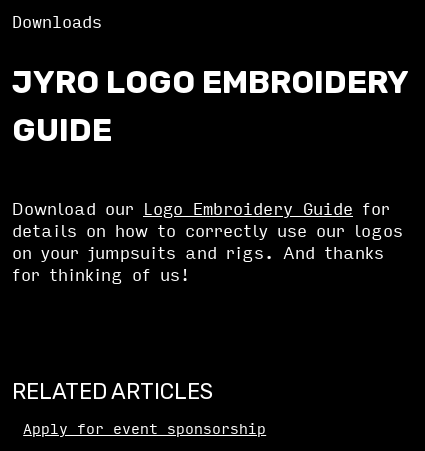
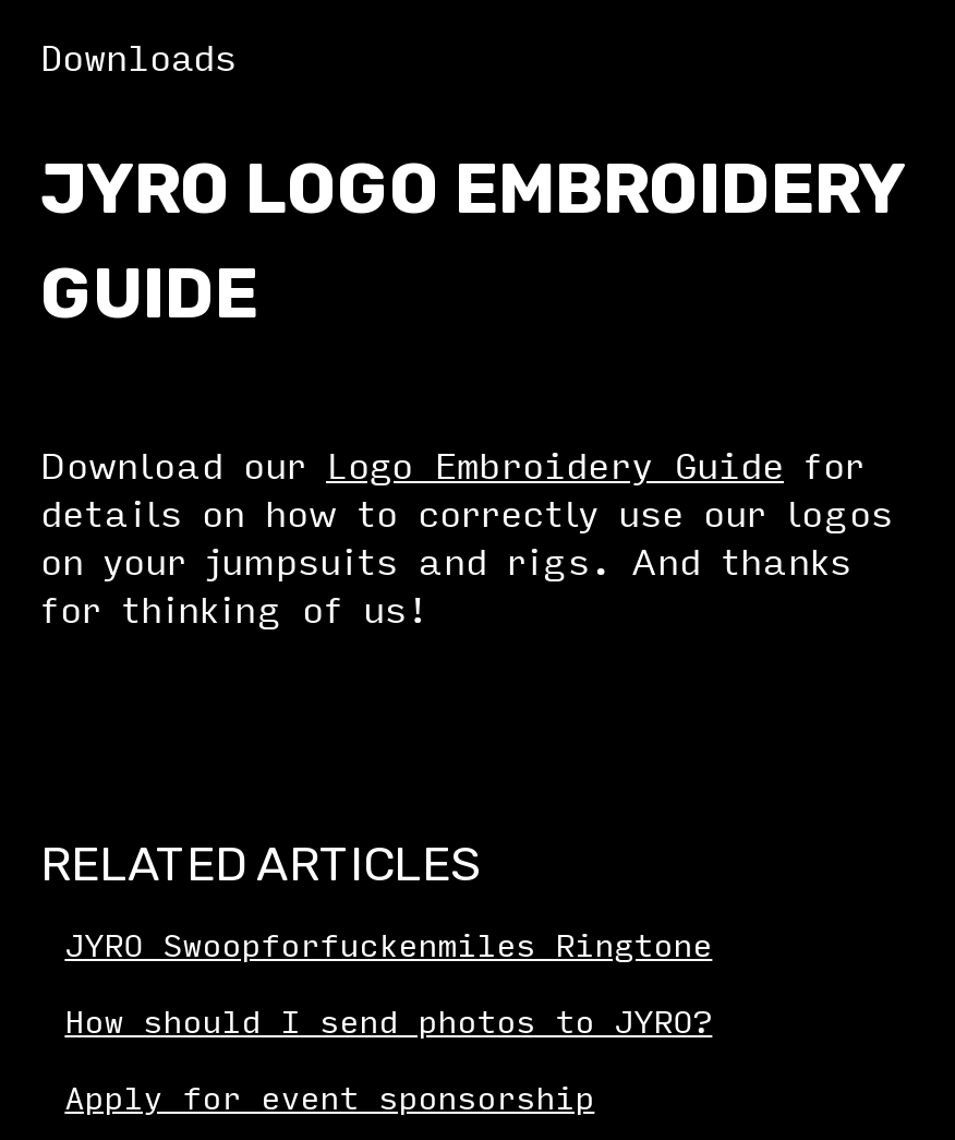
+ JYRO Swoopforfuckenmiles Ringtone
+ How should I send photos to JYRO?
